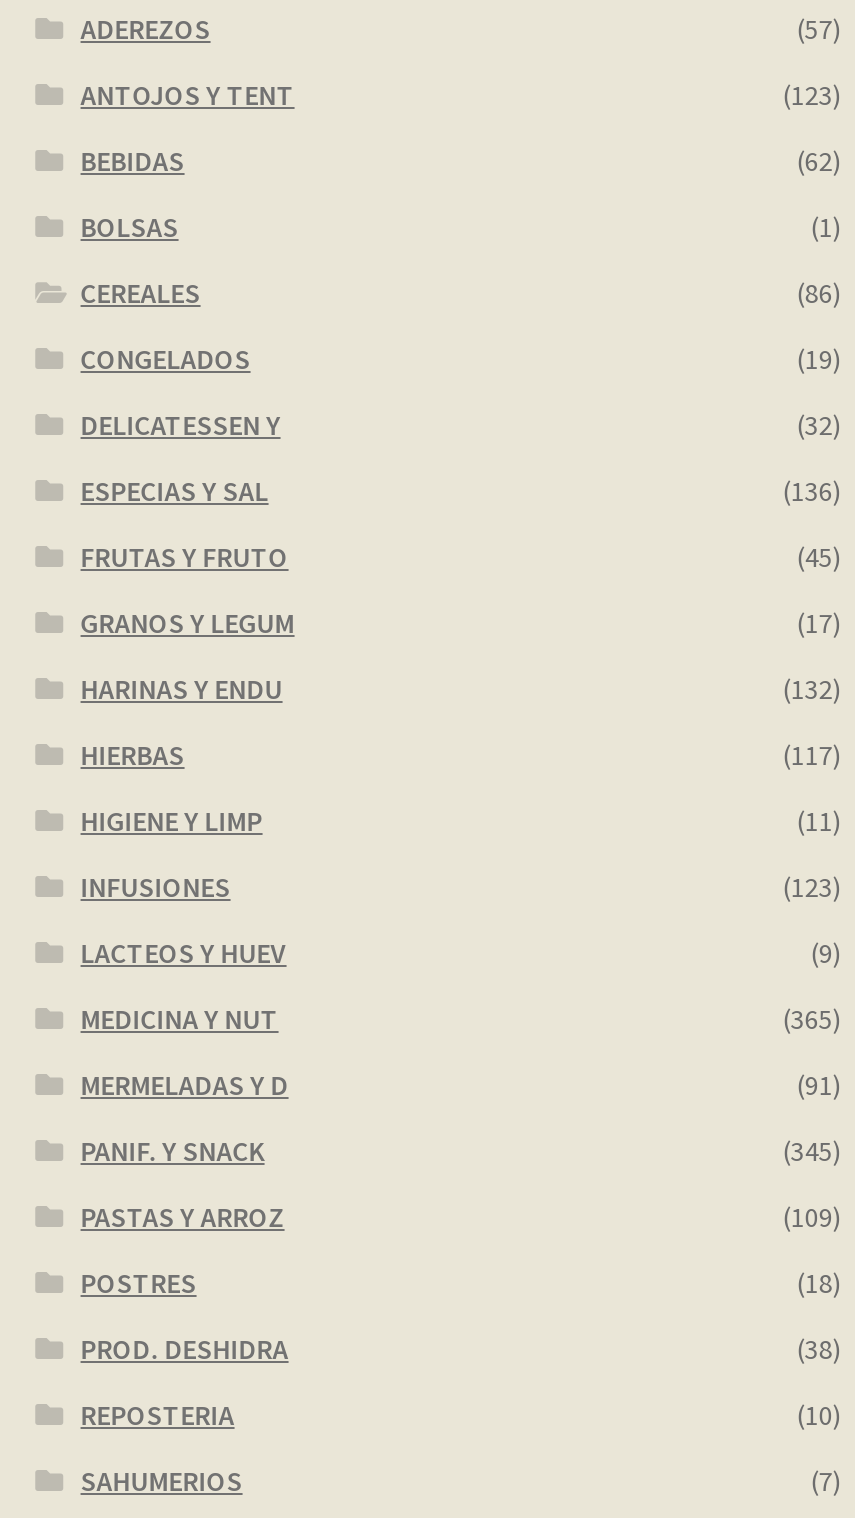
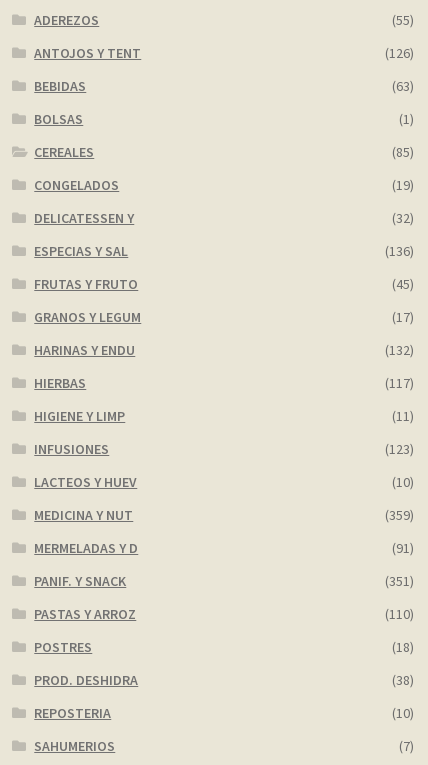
- (57)
+ (55)

- (123)
+ (126)

- (62)
+ (63)

- (86)
+ (85)

- (9)
+ (10)

- (365)
+ (359)

- (345)
+ (351)

- (109)
+ (110)
